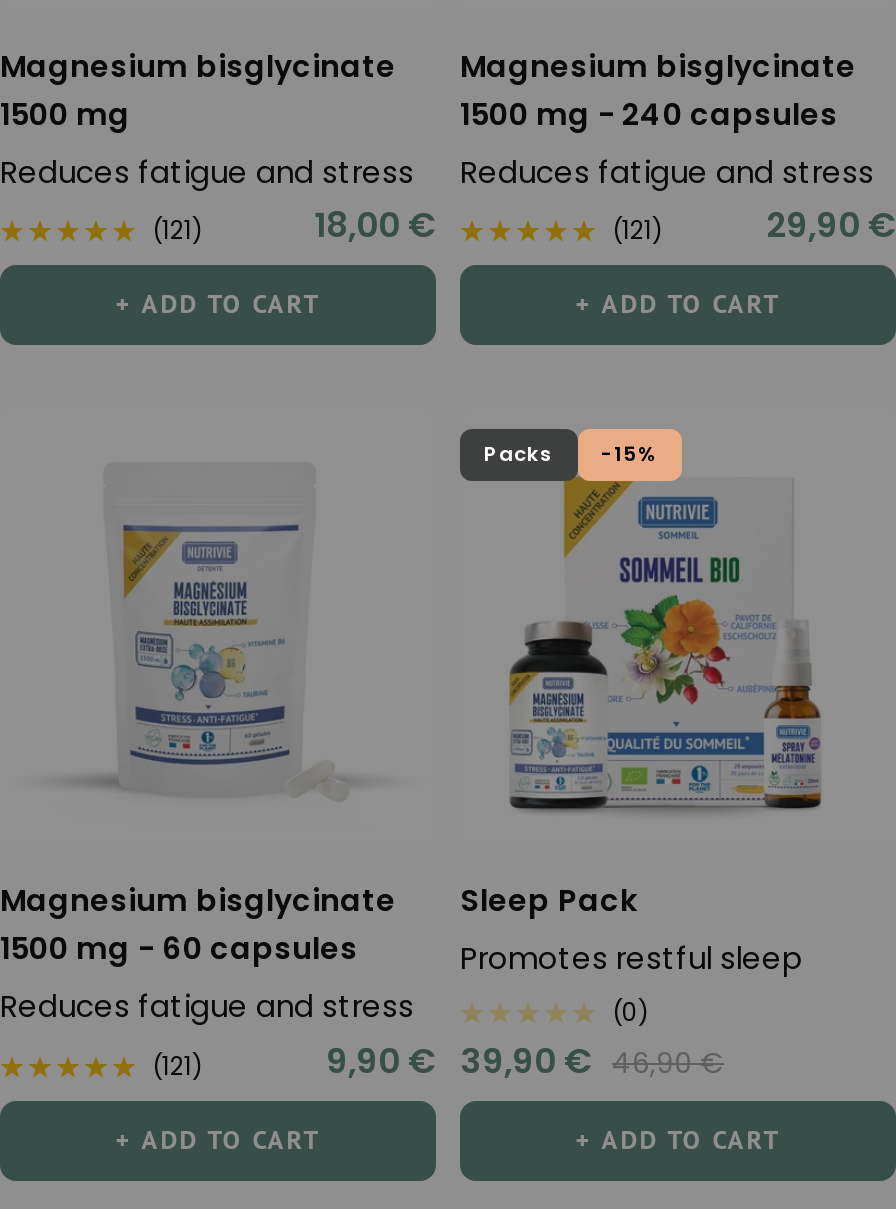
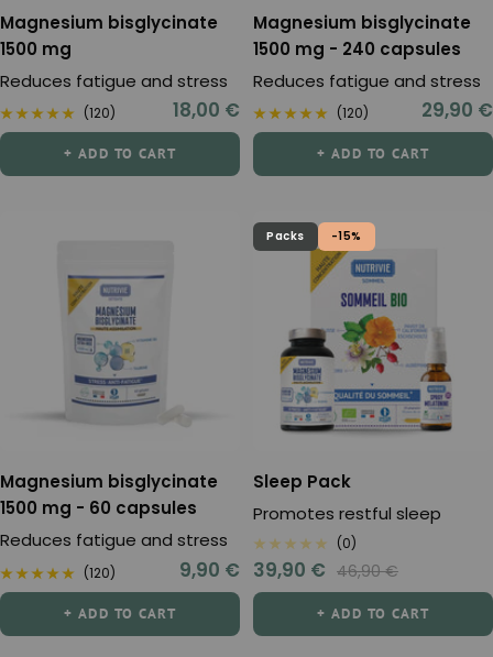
- (121)
+ (120)

- (121)
+ (120)

- (121)
+ (120)
